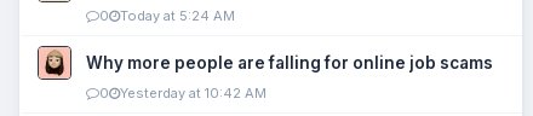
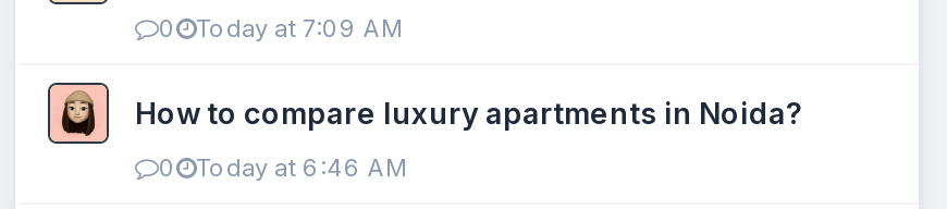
- 0 Today at 5:24 AM
+ 0 Today at 7:09 AM

- Why more people are falling for online job scams
+ How to compare luxury apartments in Noida?

- Yesterday at 10:42 AM
+ Today at 6:46 AM
